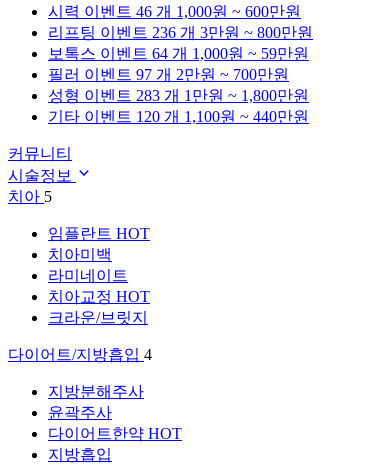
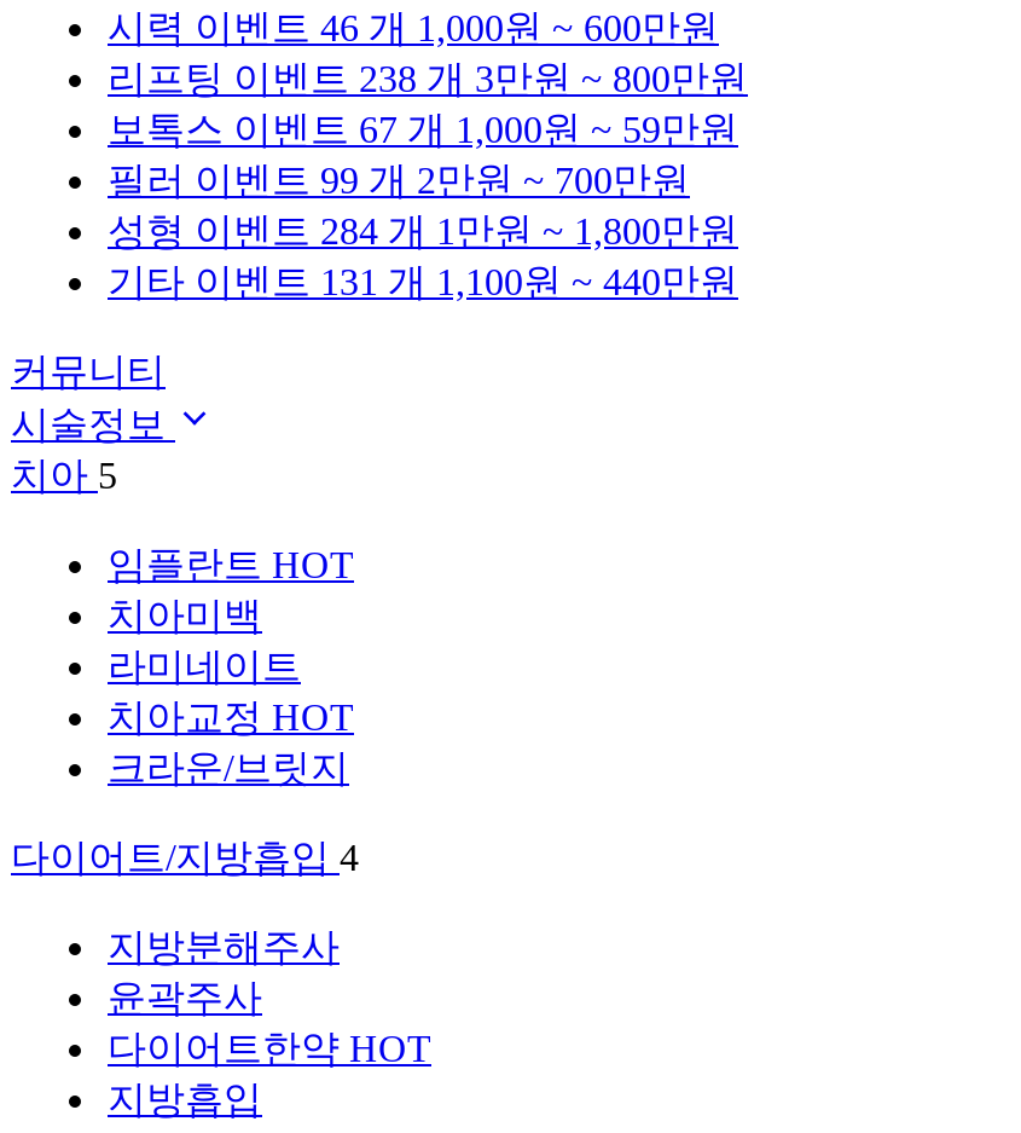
- 리프팅 이벤트 236 개 3만원 ~ 800만원
+ 리프팅 이벤트 238 개 3만원 ~ 800만원

- 보톡스 이벤트 64 개 1,000원 ~ 59만원
+ 보톡스 이벤트 67 개 1,000원 ~ 59만원

- 필러 이벤트 97 개 2만원 ~ 700만원
+ 필러 이벤트 99 개 2만원 ~ 700만원

- 성형 이벤트 283 개 1만원 ~ 1,800만원
+ 성형 이벤트 284 개 1만원 ~ 1,800만원

- 기타 이벤트 120 개 1,100원 ~ 440만원
+ 기타 이벤트 131 개 1,100원 ~ 440만원
